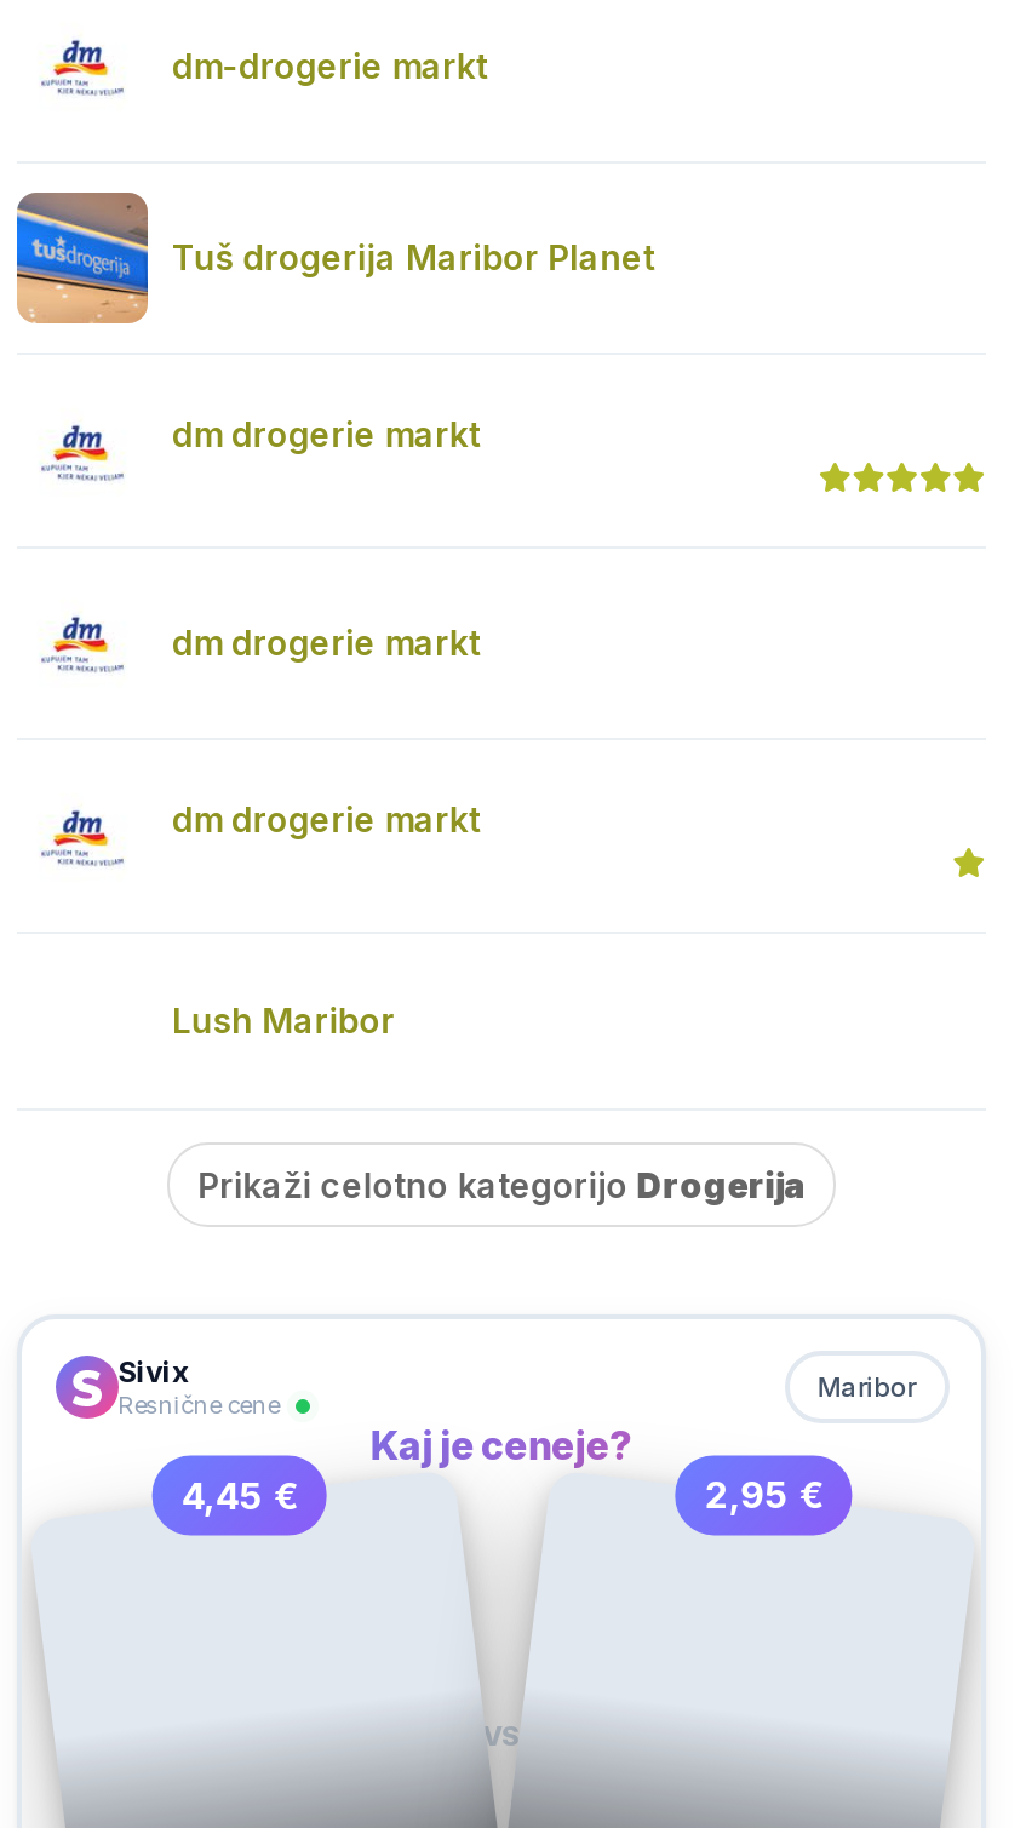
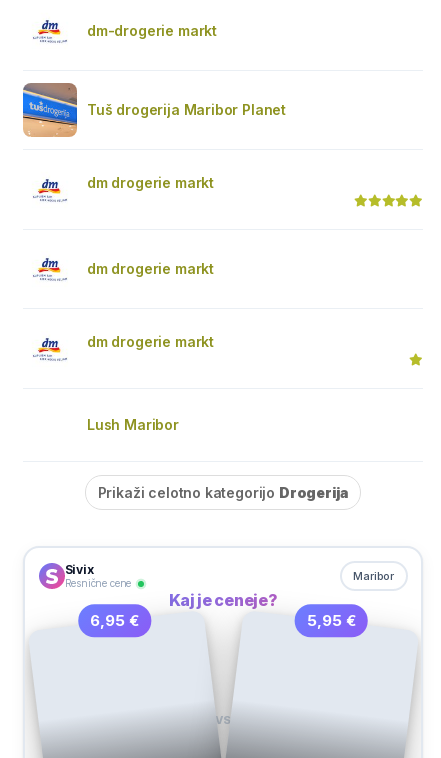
- 4,45 €
+ 6,95 €

- 2,95 €
+ 5,95 €
